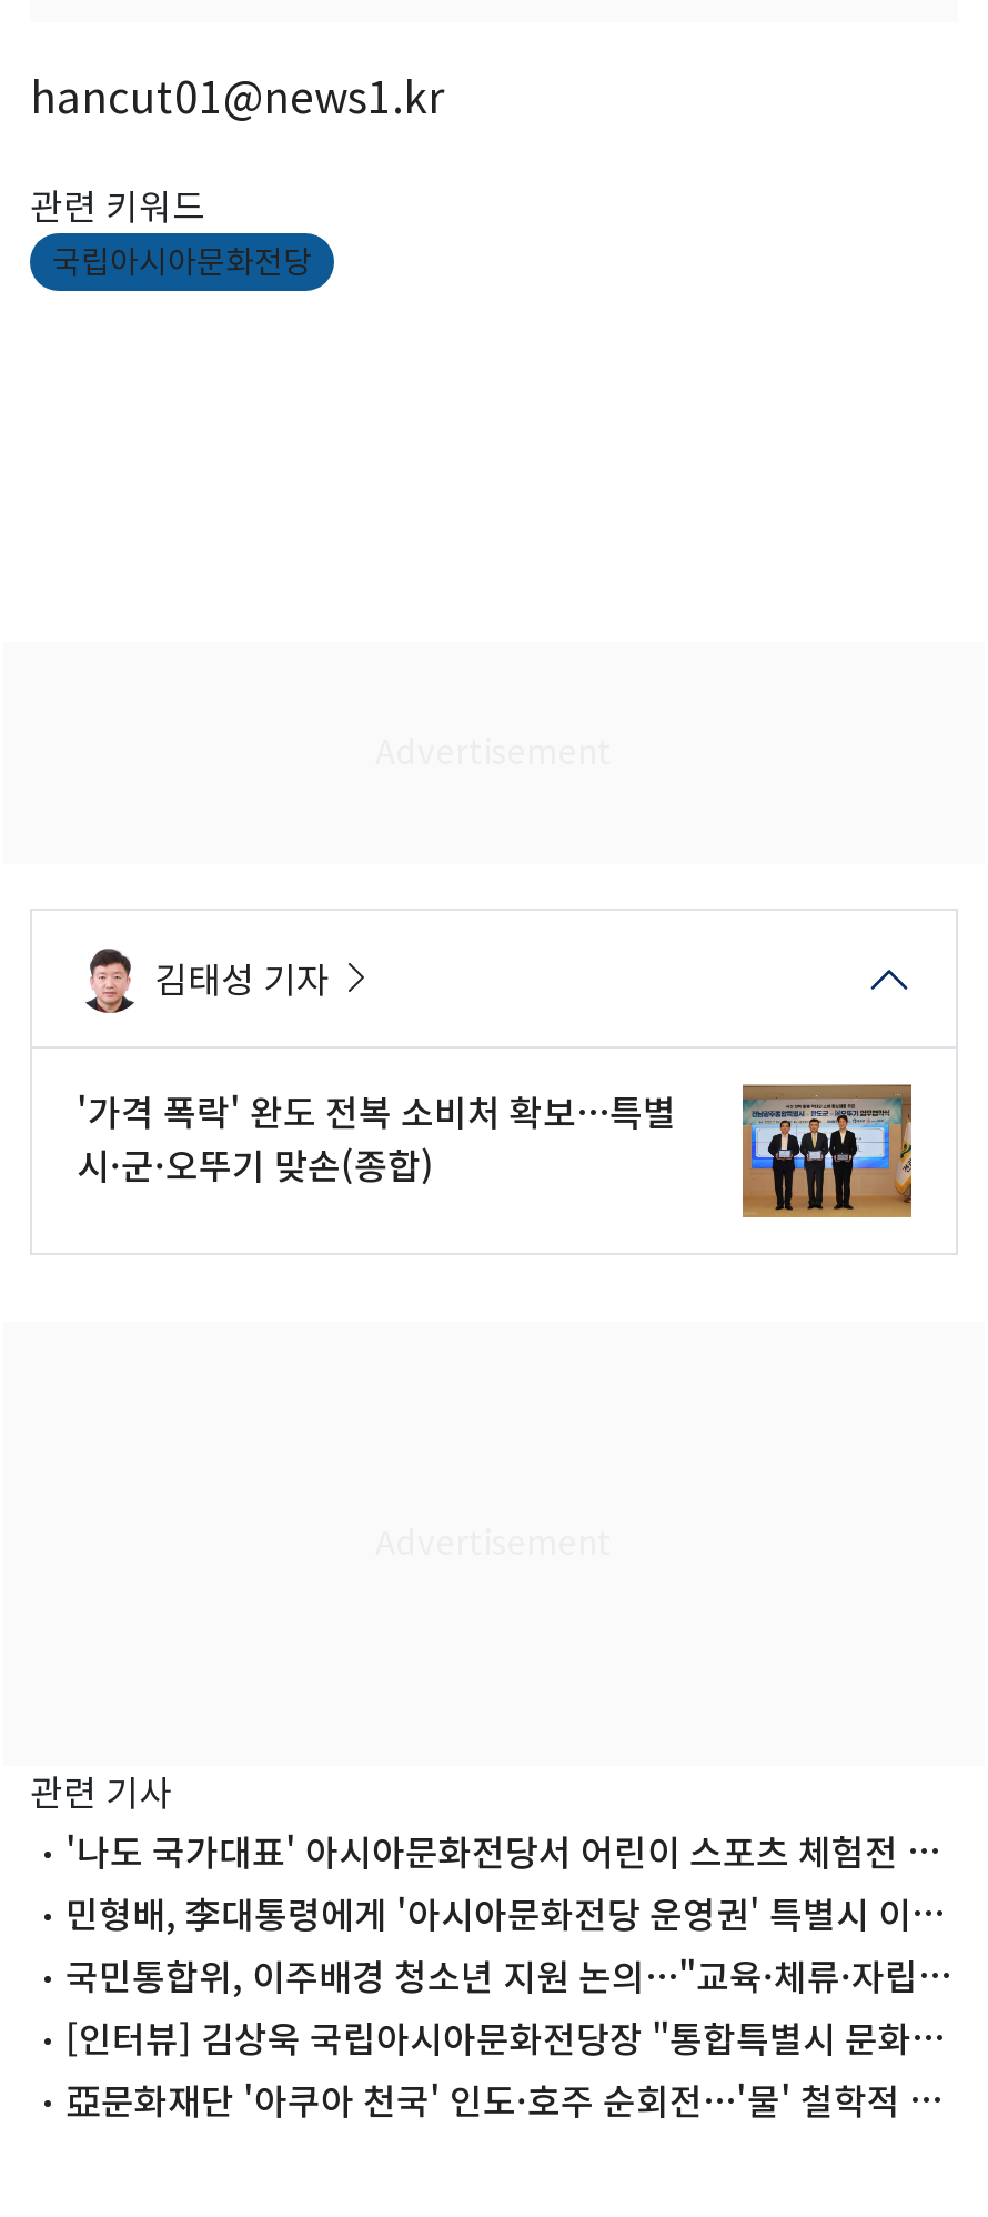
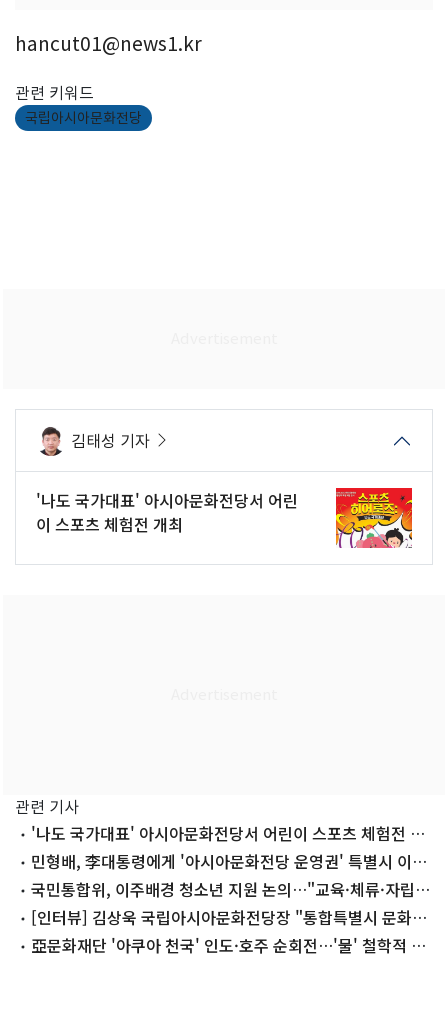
- [image]
- '가격 폭락' 완도 전복 소비처 확보…특별
- 시·군·오뚜기 맞손(종합)
+ [image]
+ '나도 국가대표' 아시아문화전당서 어린
+ 이 스포츠 체험전 개최
